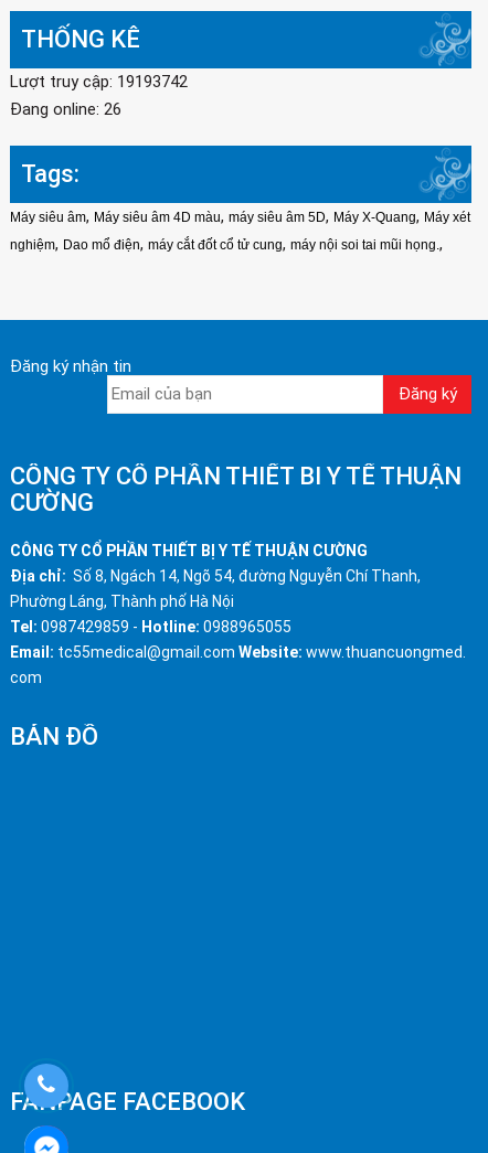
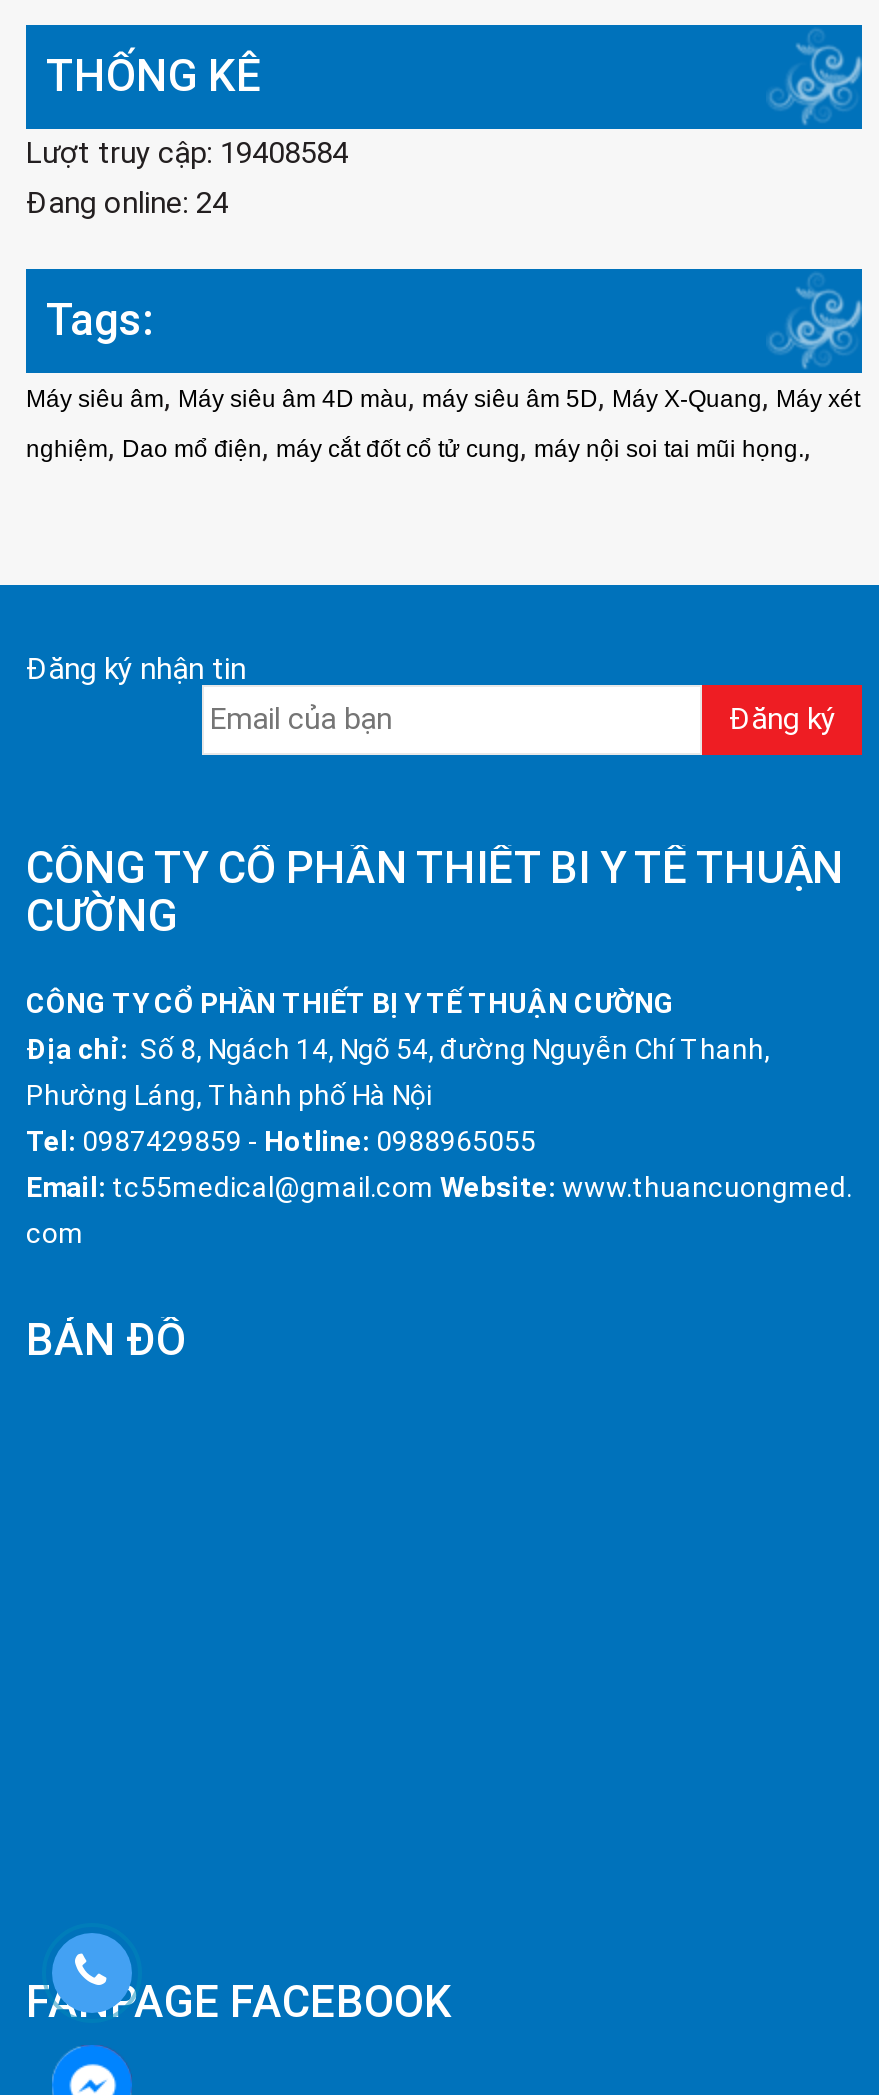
- Lượt truy cập: 19193742
+ Lượt truy cập: 19408584

- Đang online: 26
+ Đang online: 24
